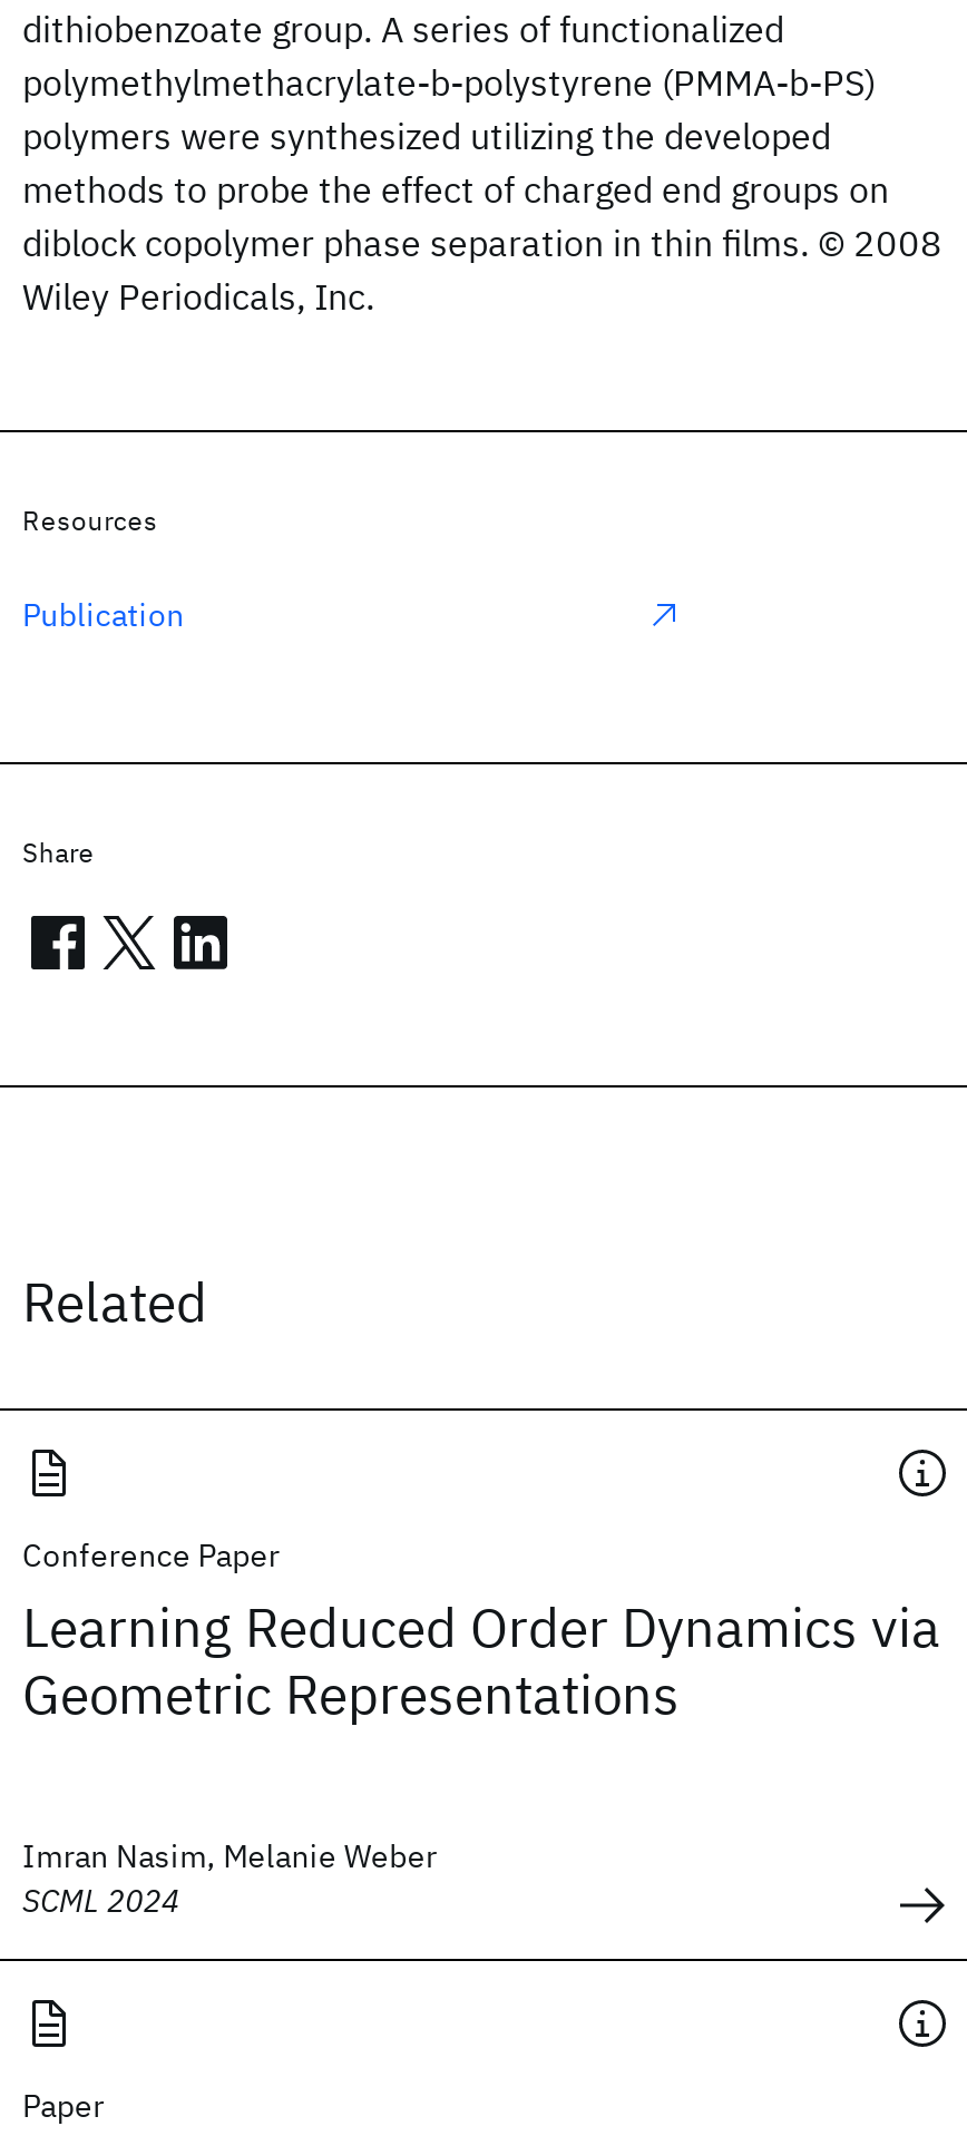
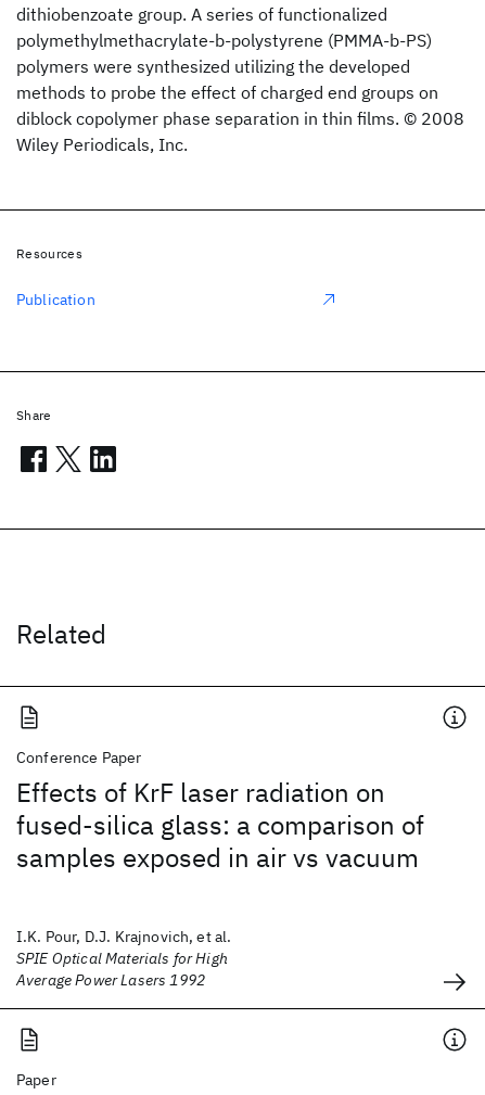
- Learning Reduced Order Dynamics via
- Geometric Representations
+ Effects of KrF laser radiation on
+ fused-silica glass: a comparison of
+ samples exposed in air vs vacuum

- Imran Nasim, Melanie Weber
- SCML 2024
+ I.K. Pour, D.J. Krajnovich, et al.
+ SPIE Optical Materials for High
+ Average Power Lasers 1992
